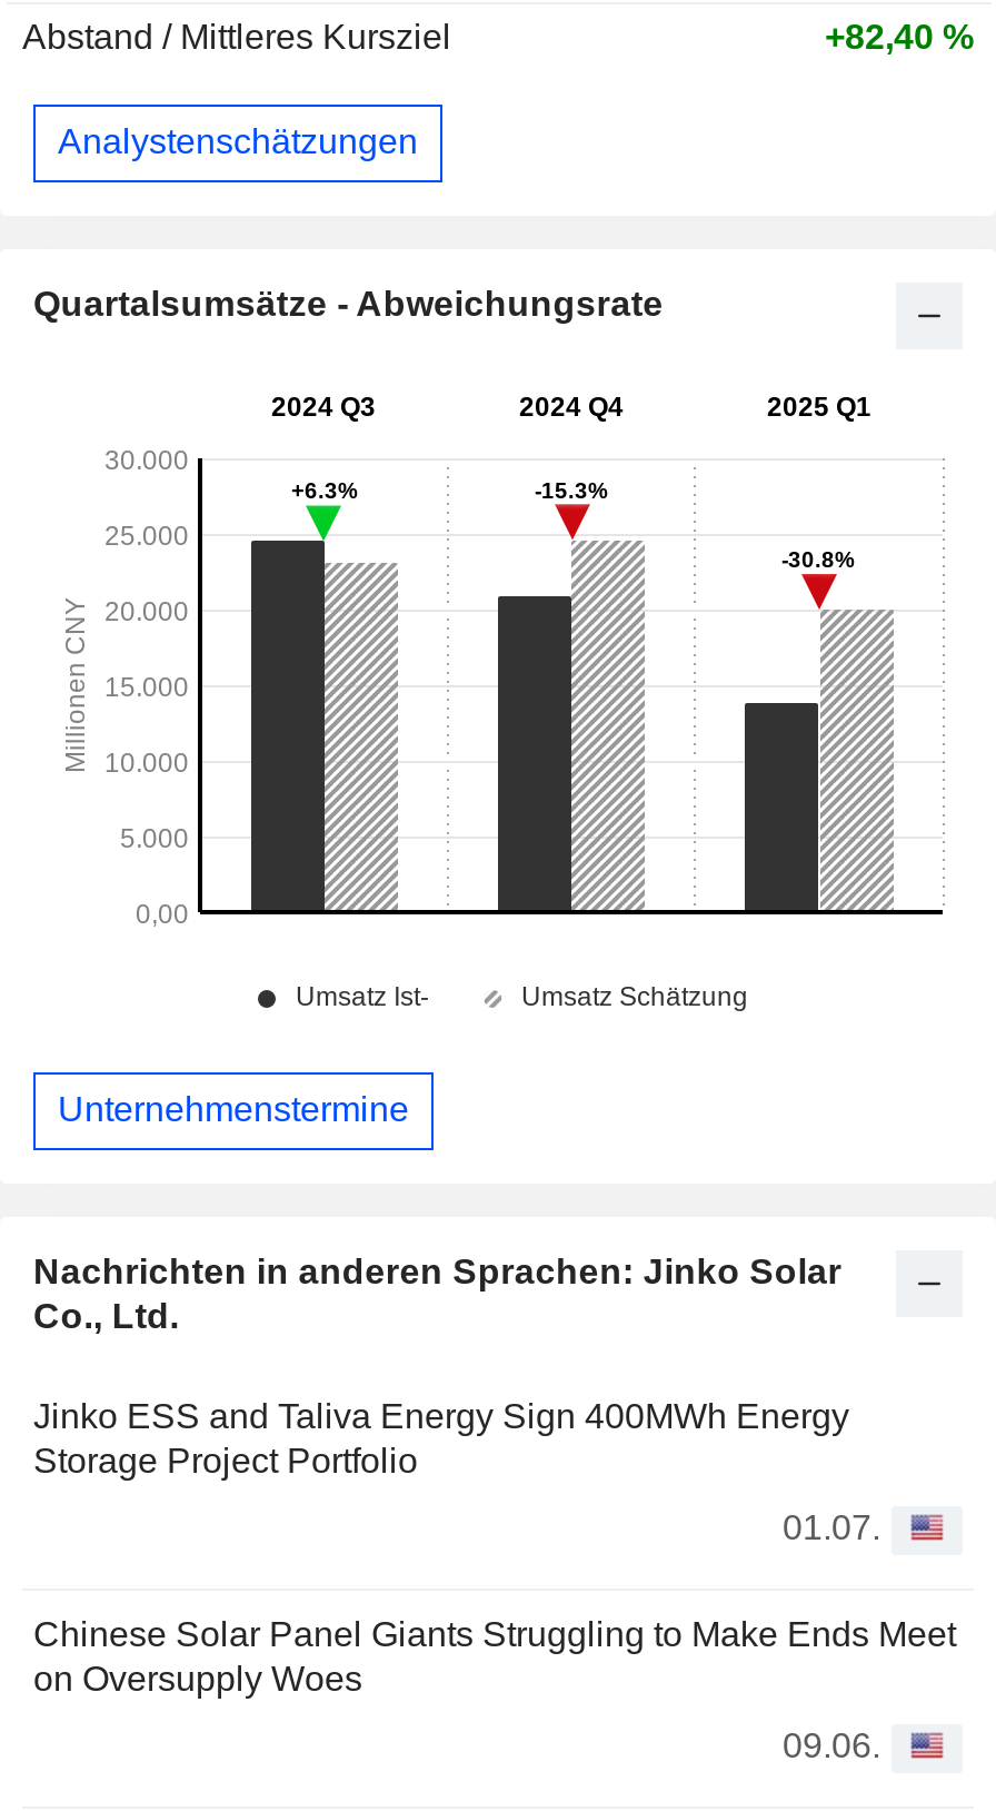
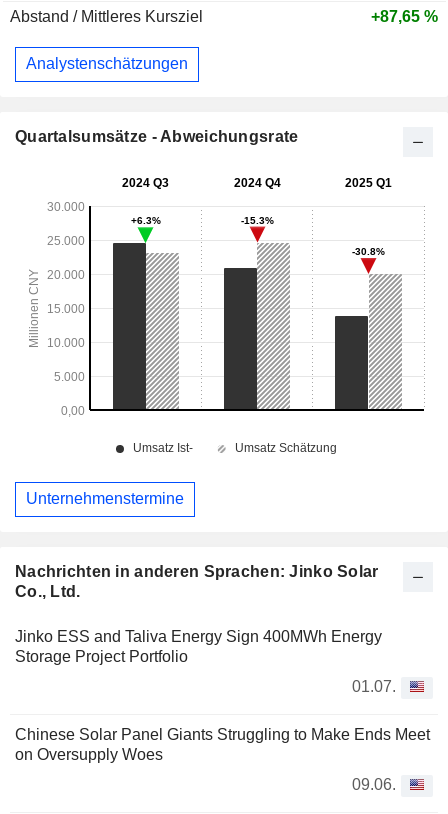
- +82,40 %
+ +87,65 %
